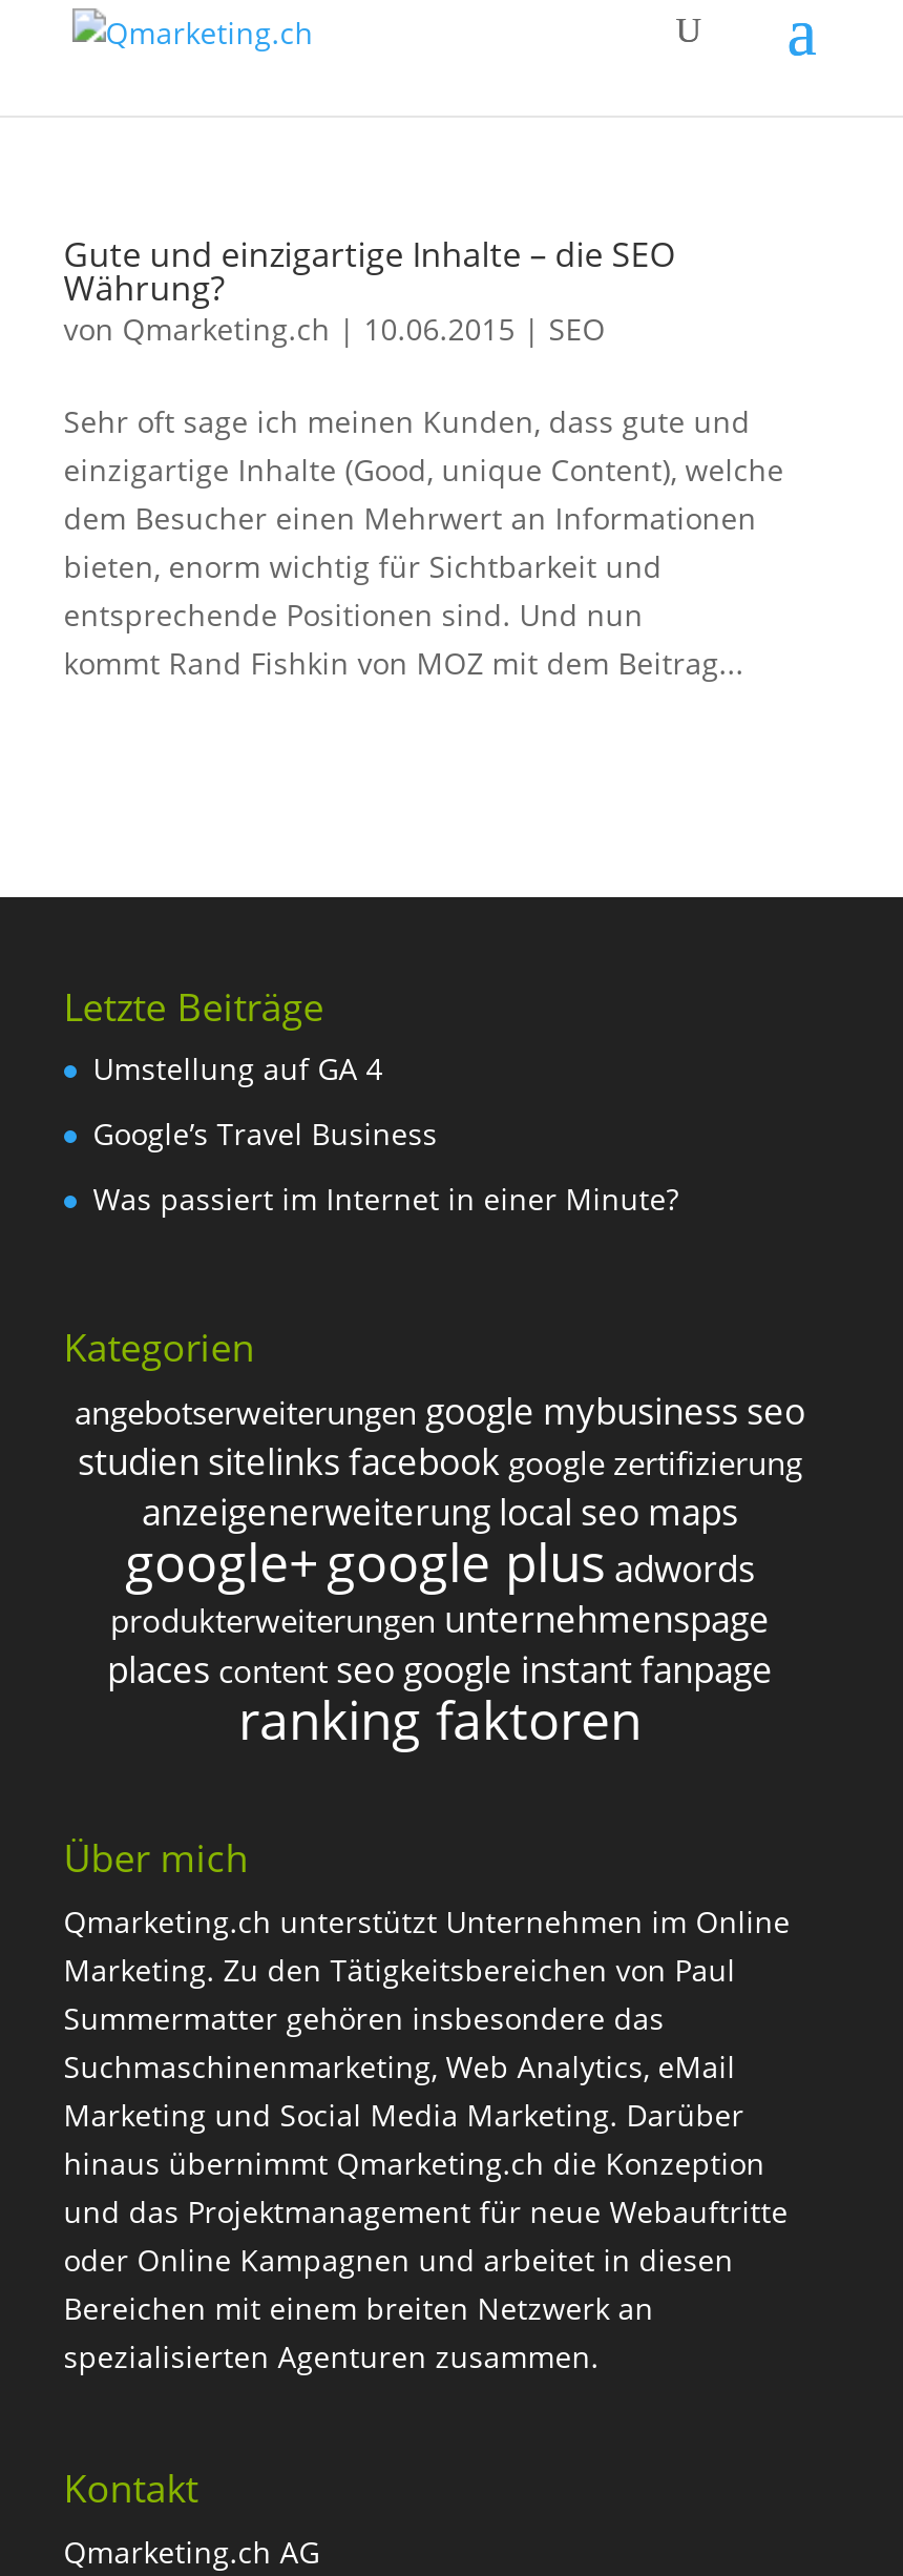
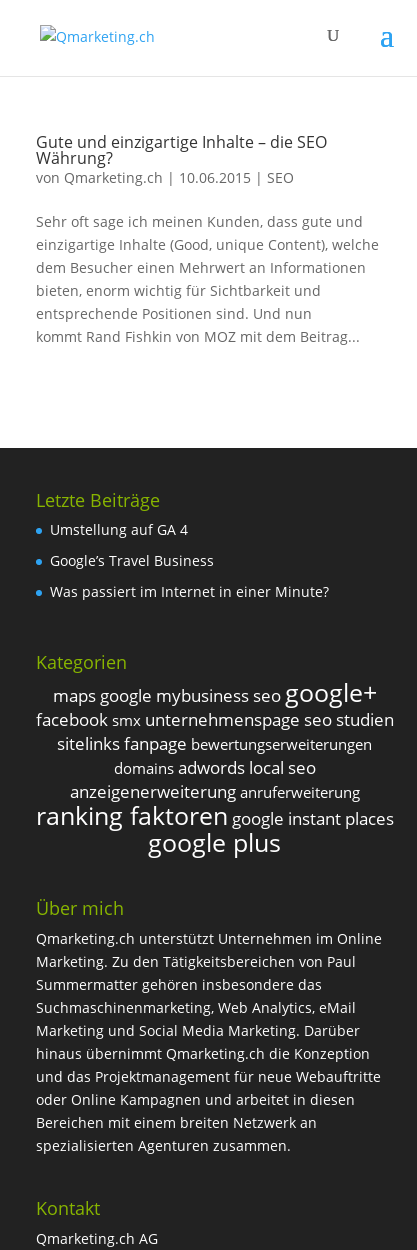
- angebotserweiterungen google mybusiness seo
- studien sitelinks facebook google zertifizierung
- anzeigenerweiterung local seo maps
- google+ google plus adwords
- produkterweiterungen unternehmenspage
- places content seo google instant fanpage
- ranking faktoren
+ maps google mybusiness seo google+
+ facebook smx unternehmenspage seo studien
+ sitelinks fanpage bewertungserweiterungen
+ domains adwords local seo
+ anzeigenerweiterung anruferweiterung
+ ranking faktoren google instant places
+ google plus
